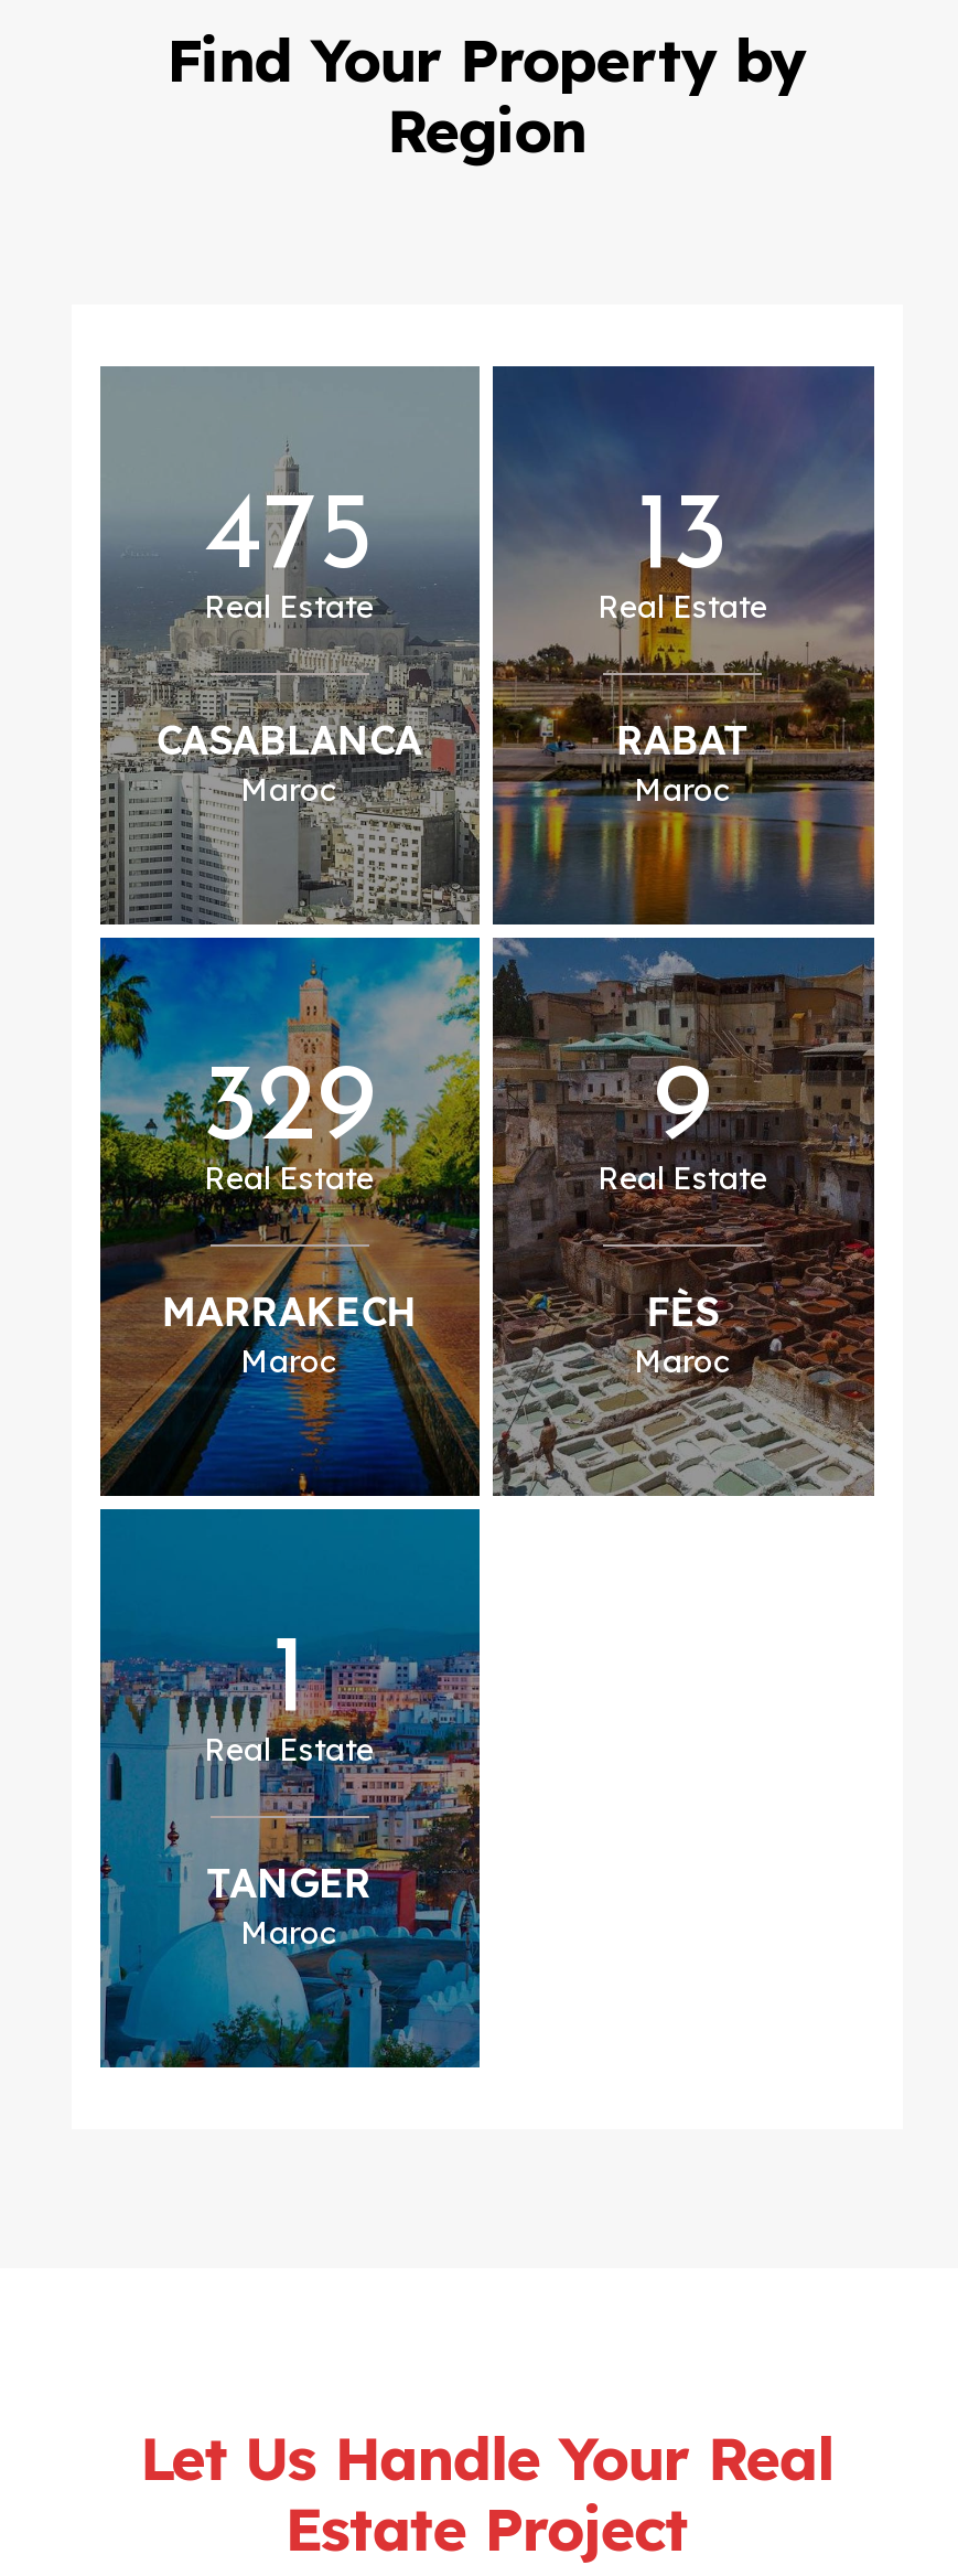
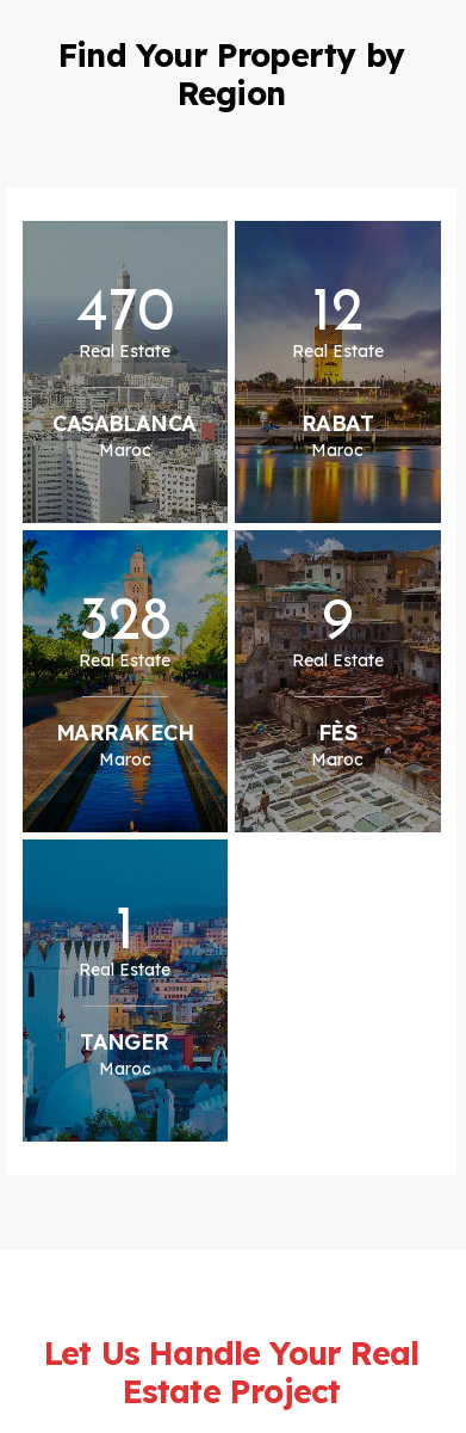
- 475
+ 470

- 13
+ 12

- 329
+ 328
